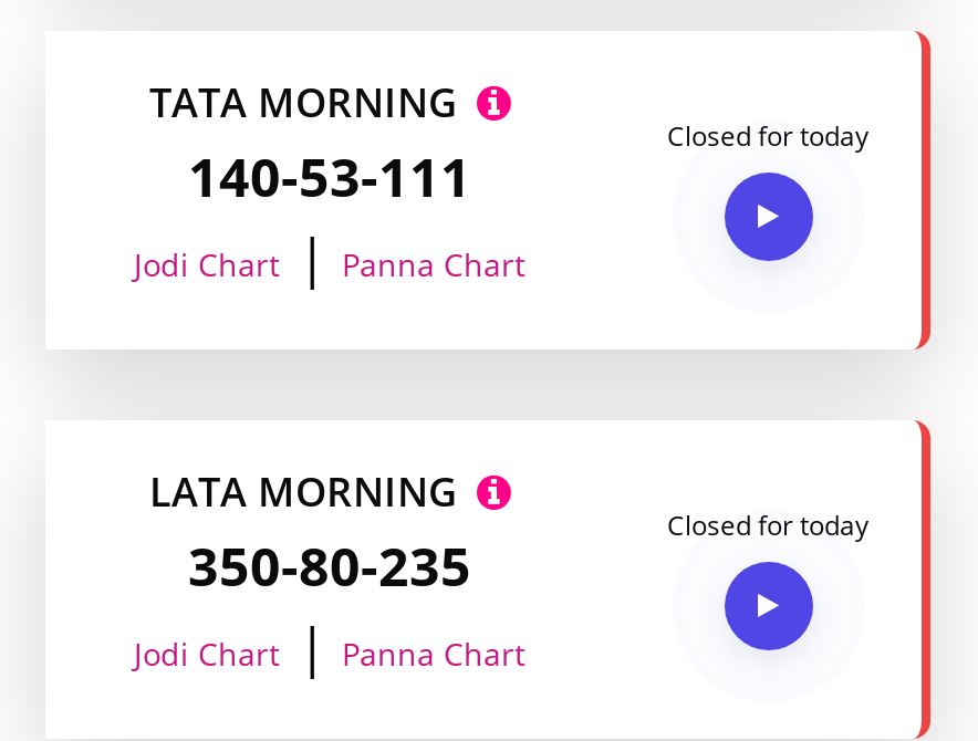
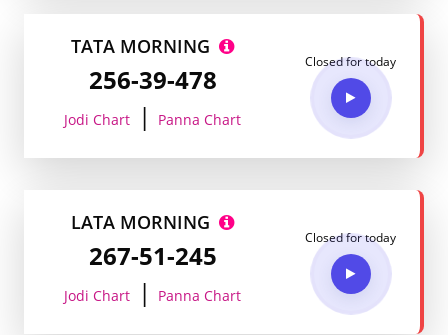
- 140-53-111
+ 256-39-478

- 350-80-235
+ 267-51-245
